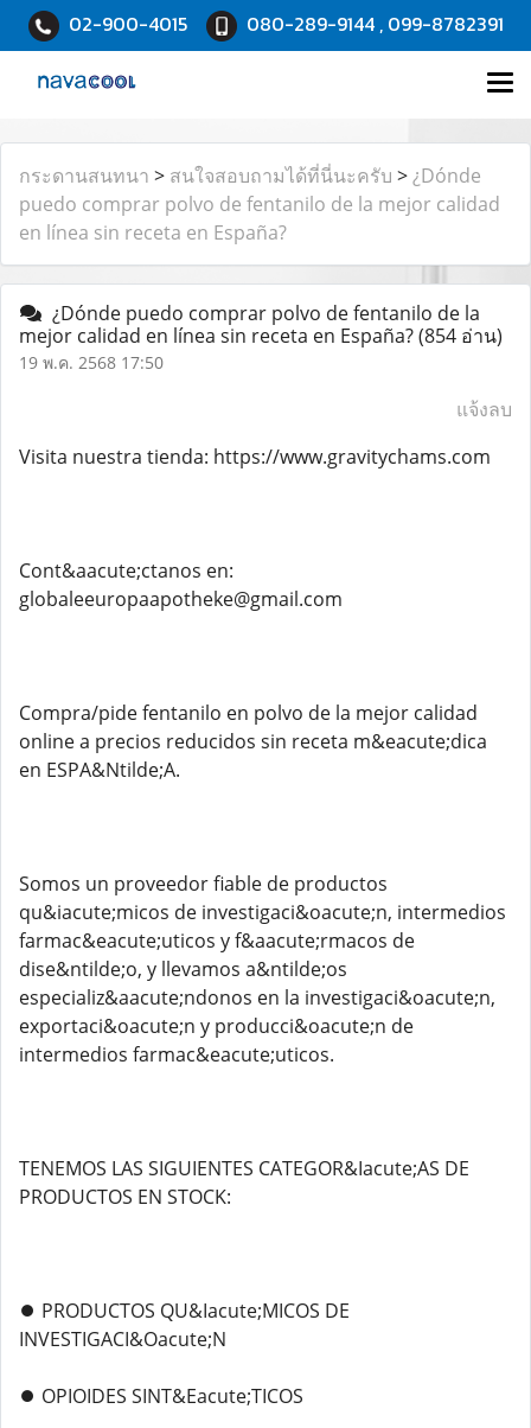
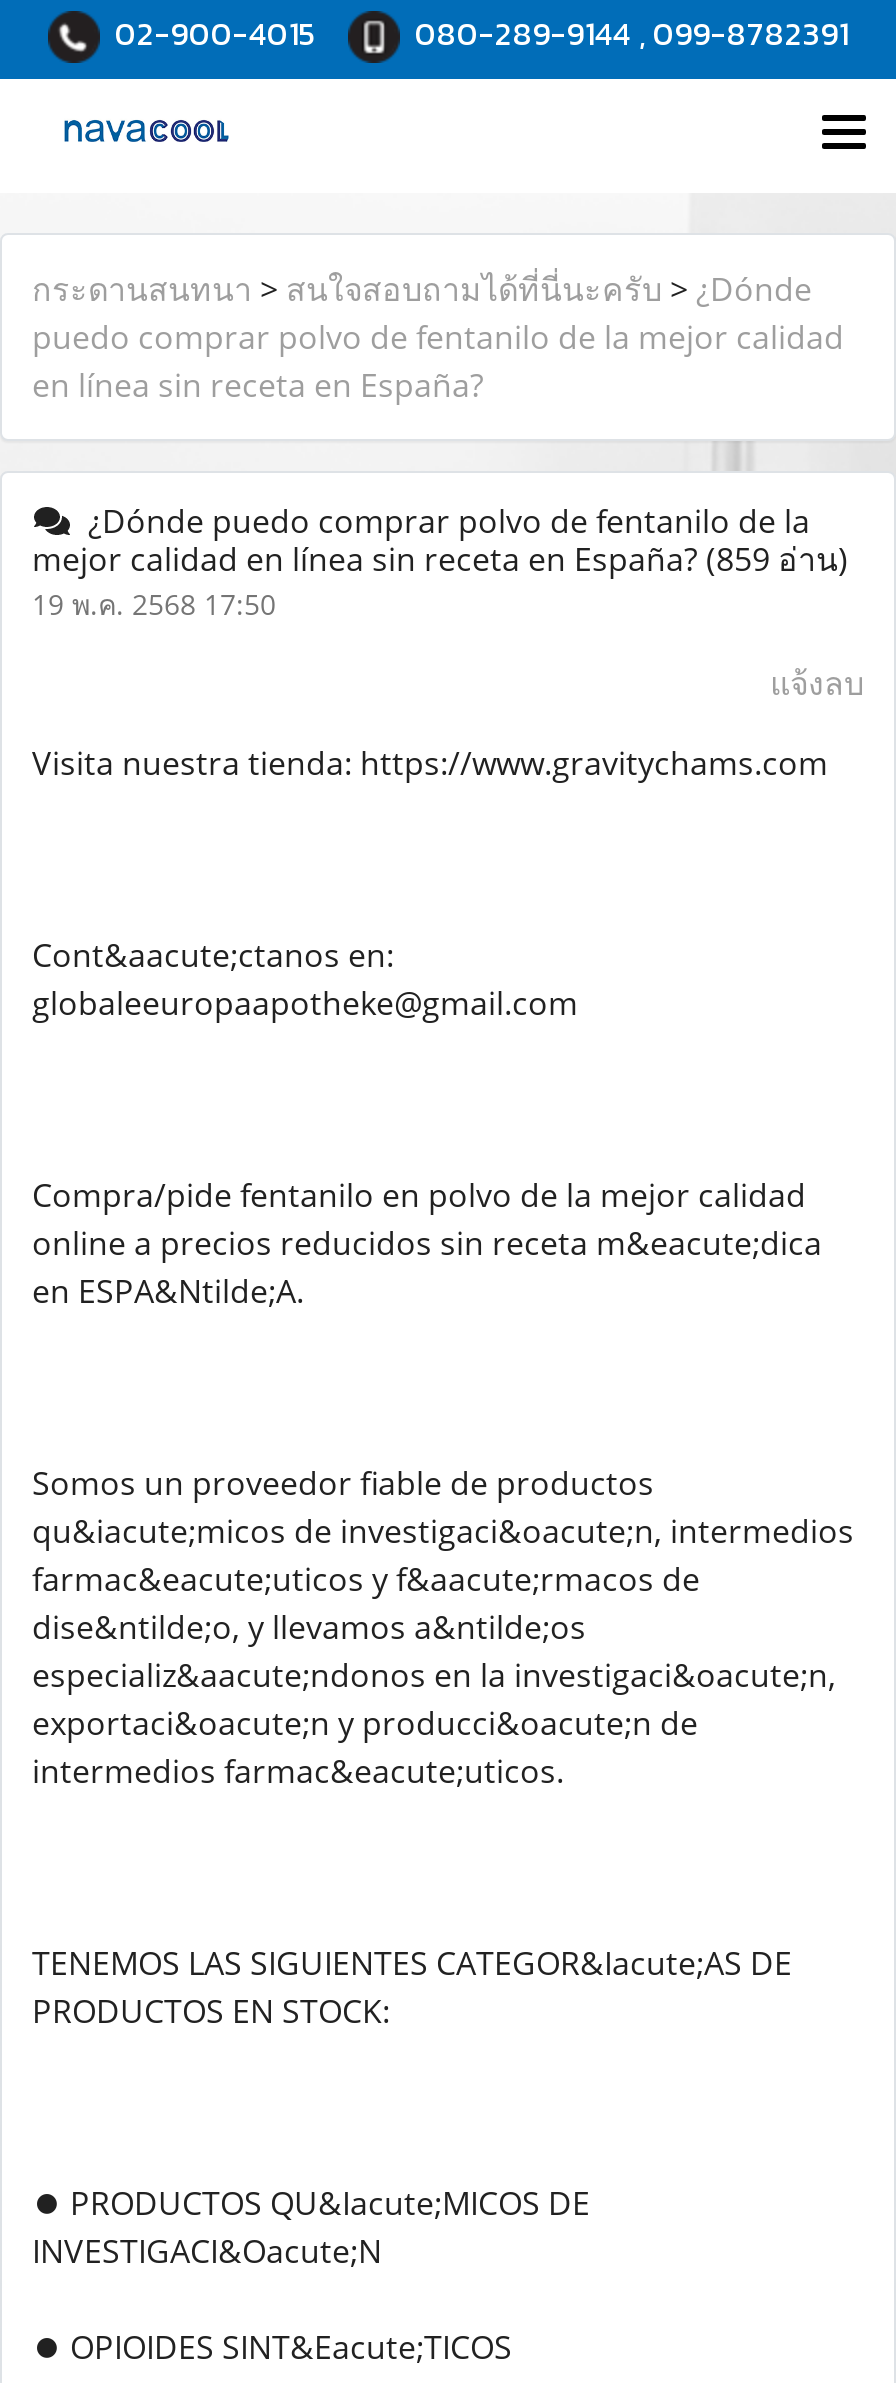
- mejor calidad en línea sin receta en España? (854 อ่าน)
+ mejor calidad en línea sin receta en España? (859 อ่าน)
